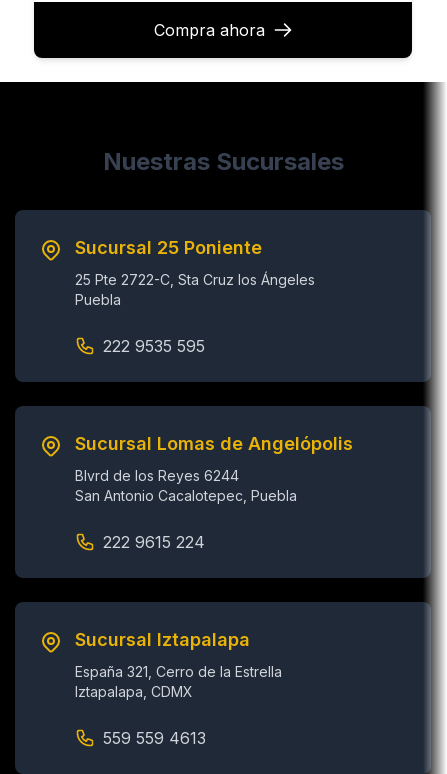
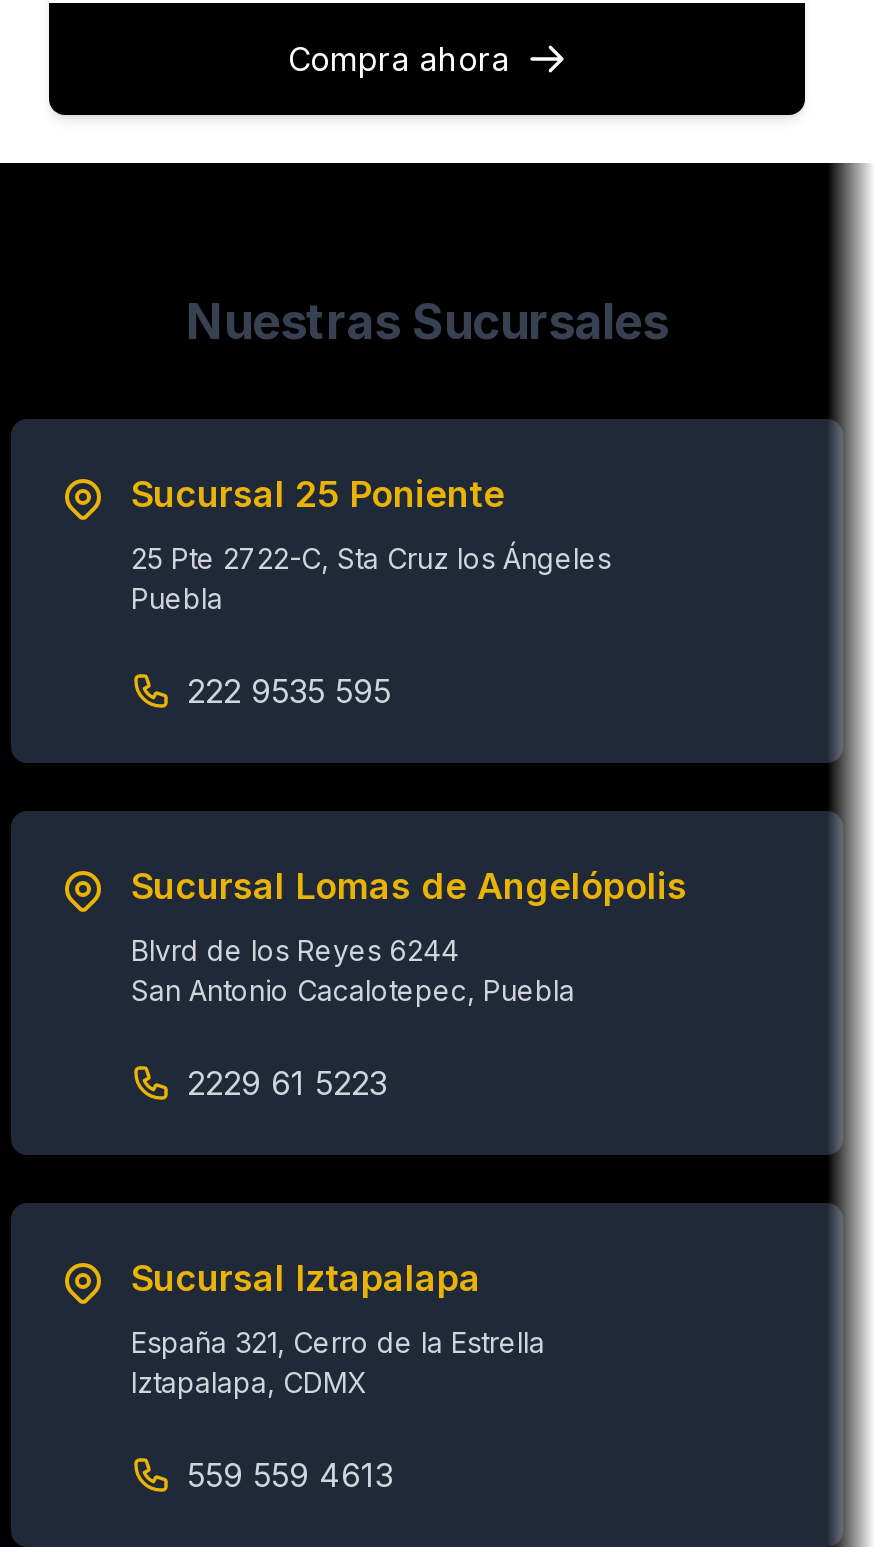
- 222 9615 224
+ 2229 61 5223
